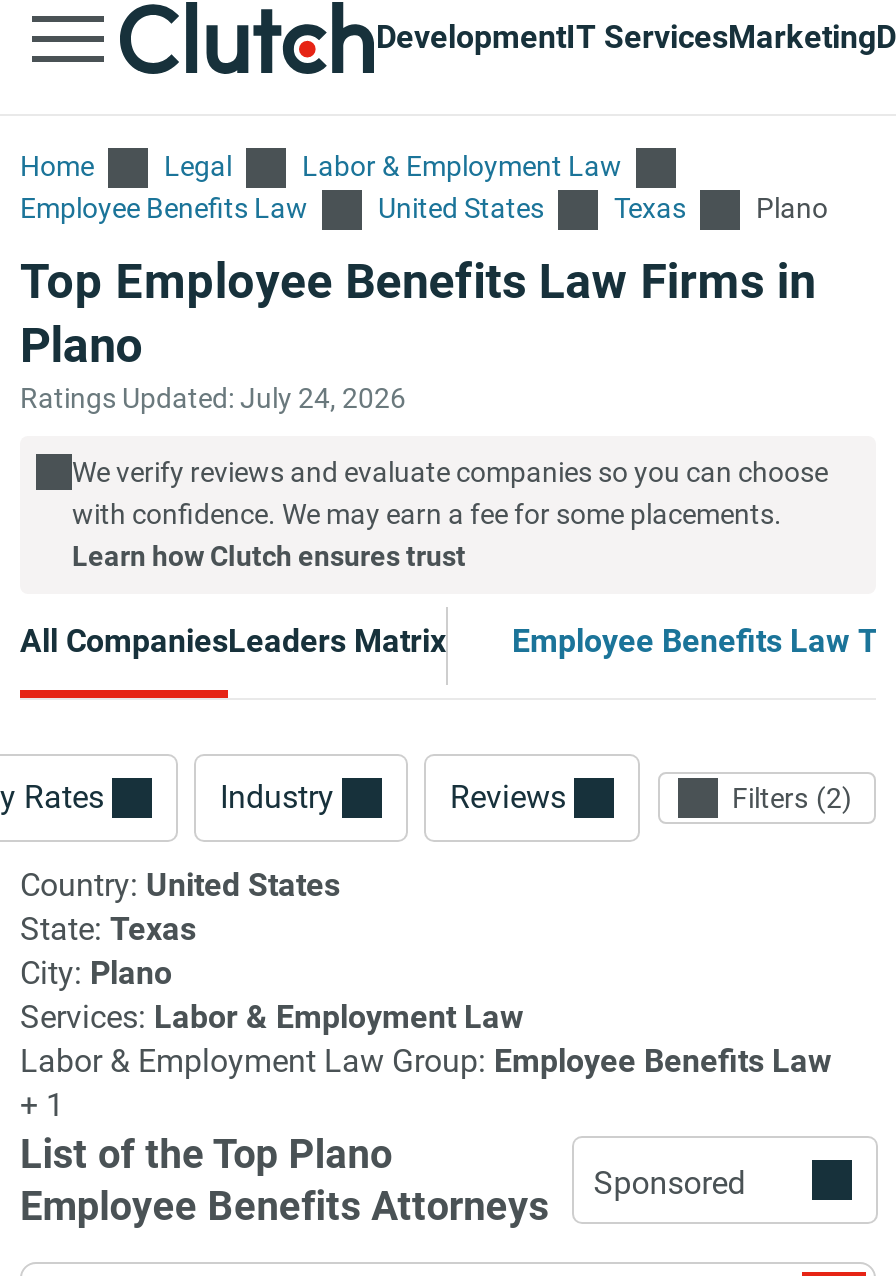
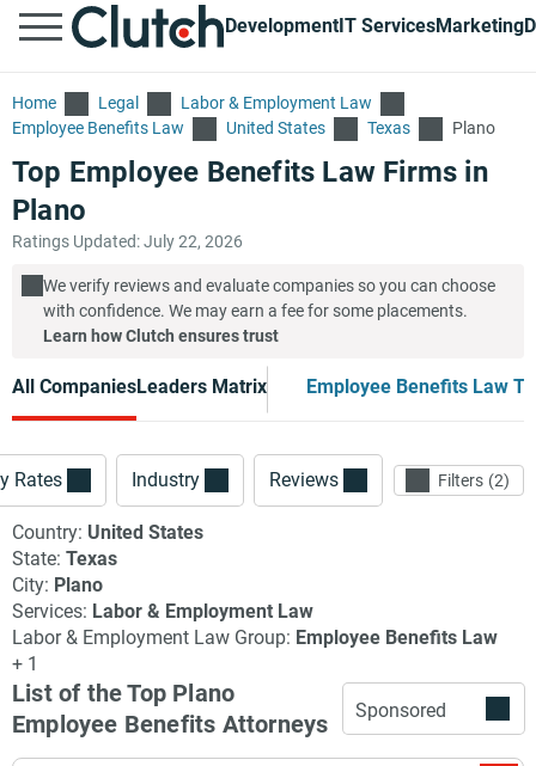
- Ratings Updated: July 24, 2026
+ Ratings Updated: July 22, 2026
